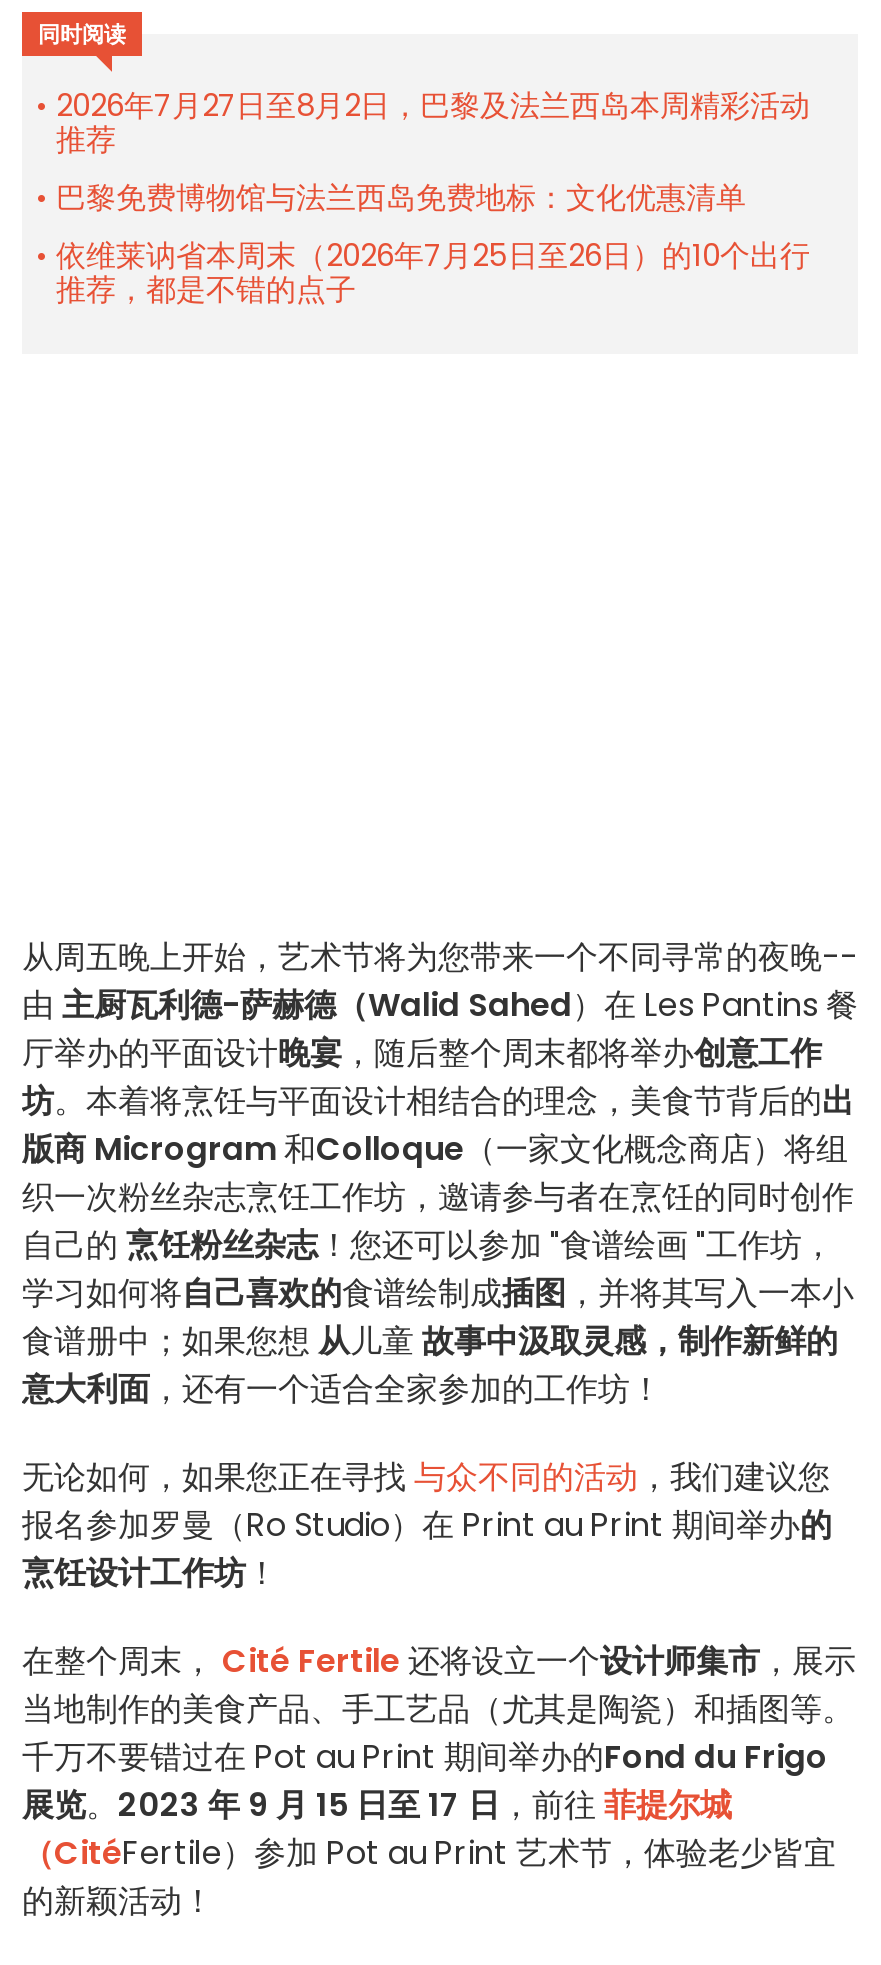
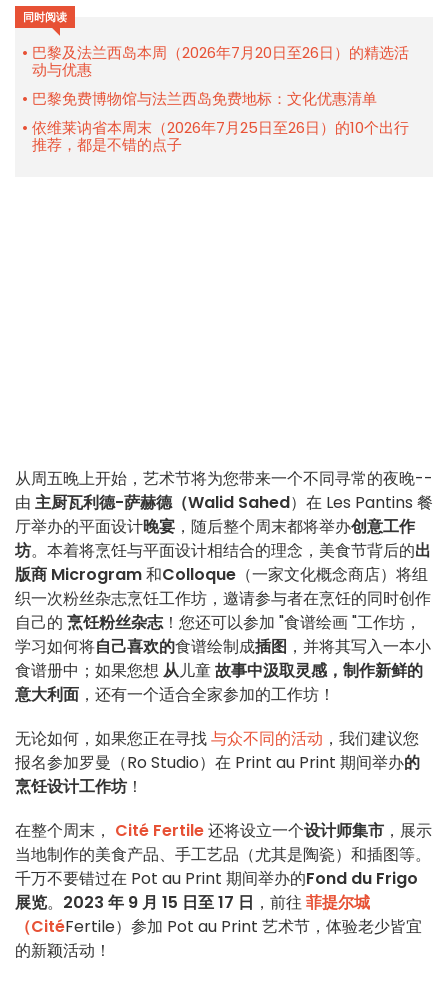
- 2026年7月27日至8月2日，巴黎及法兰西岛本周精彩活动
- 推荐
+ 巴黎及法兰西岛本周（2026年7月20日至26日）的精选活
+ 动与优惠
